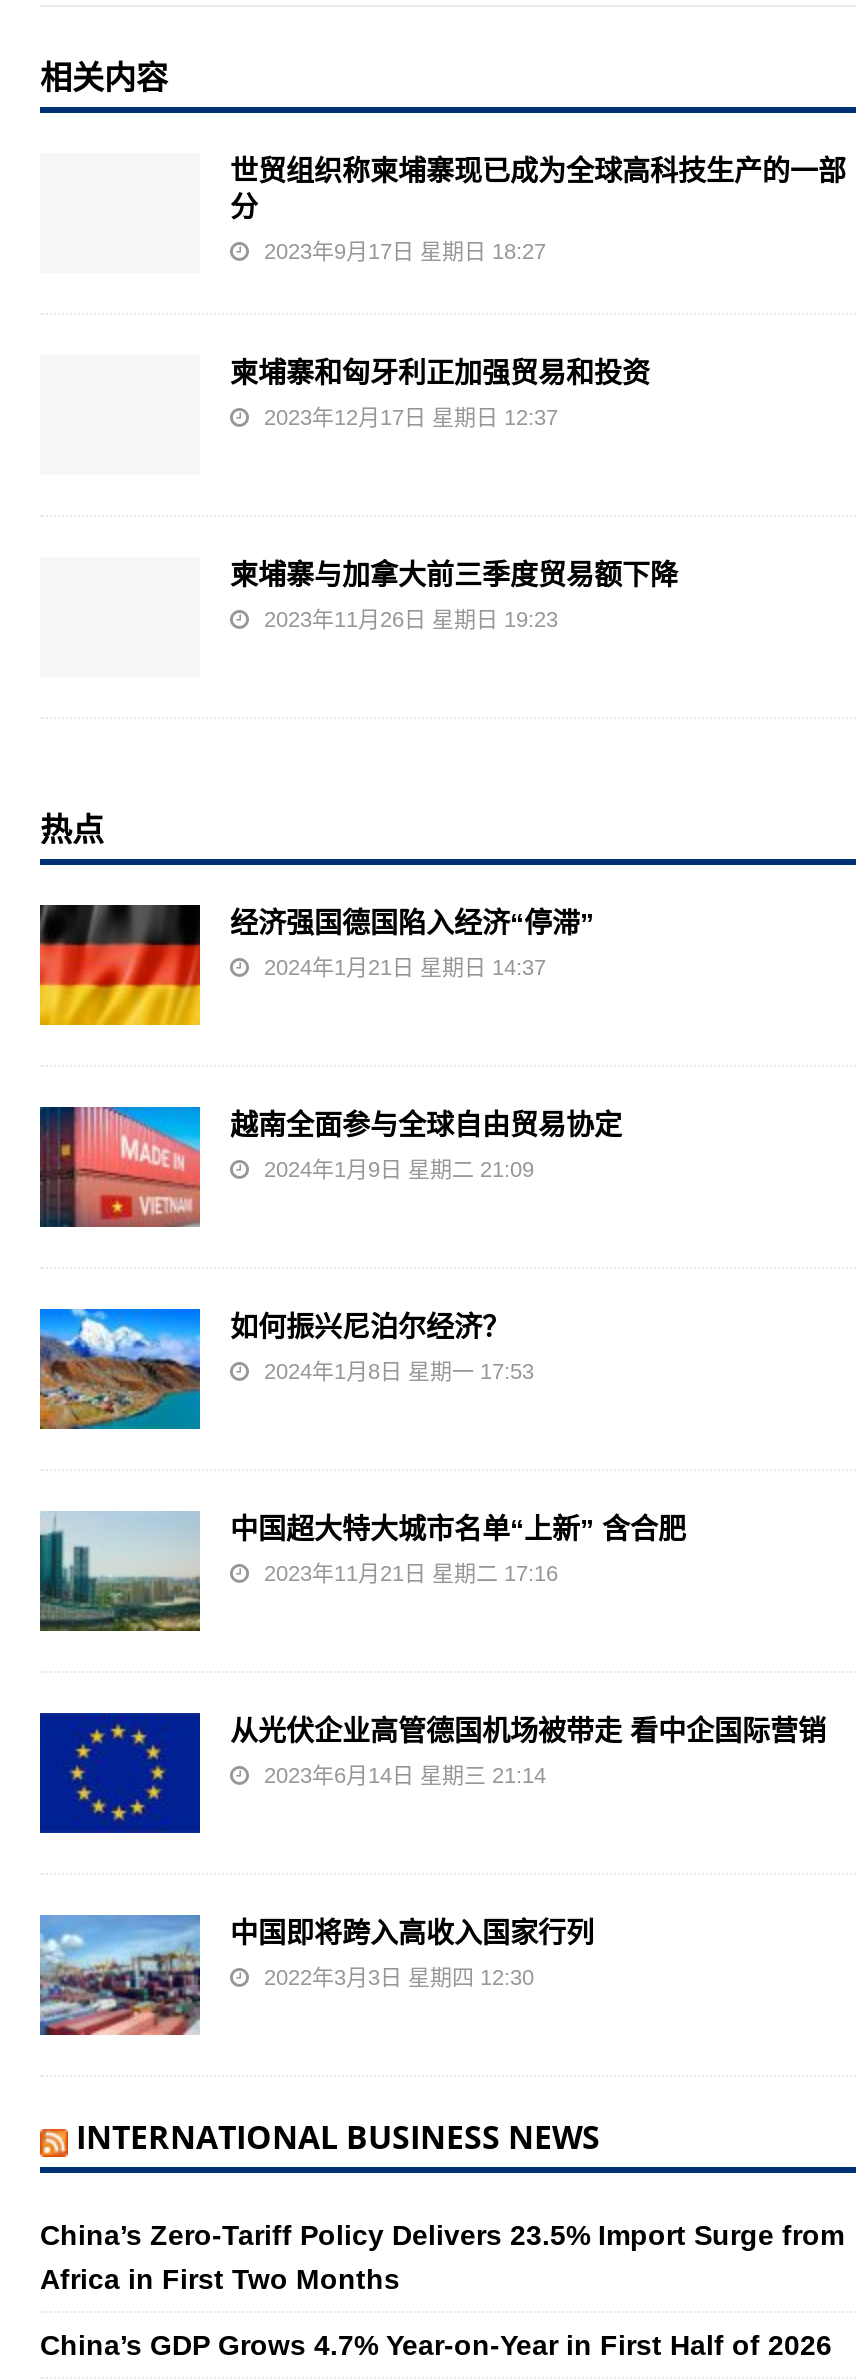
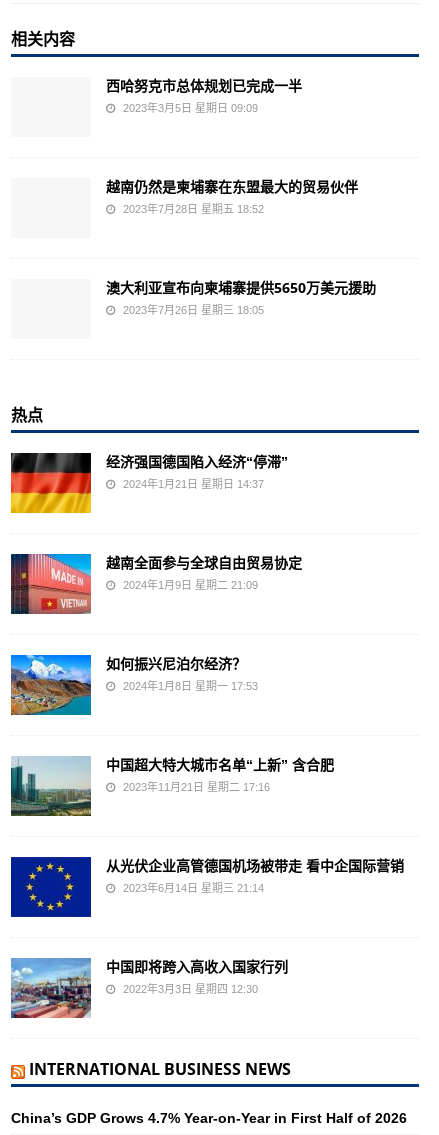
- 世贸组织称柬埔寨现已成为全球高科技生产的一部
- 分
- 2023年9月17日 星期日 18:27
+ 西哈努克市总体规划已完成一半
+ 2023年3月5日 星期日 09:09

- 柬埔寨和匈牙利正加强贸易和投资
- 2023年12月17日 星期日 12:37
+ 越南仍然是柬埔寨在东盟最大的贸易伙伴
+ 2023年7月28日 星期五 18:52

- 柬埔寨与加拿大前三季度贸易额下降
- 2023年11月26日 星期日 19:23
+ 澳大利亚宣布向柬埔寨提供5650万美元援助
+ 2023年7月26日 星期三 18:05

- China’s Zero-Tariff Policy Delivers 23.5% Import Surge from
- Africa in First Two Months
